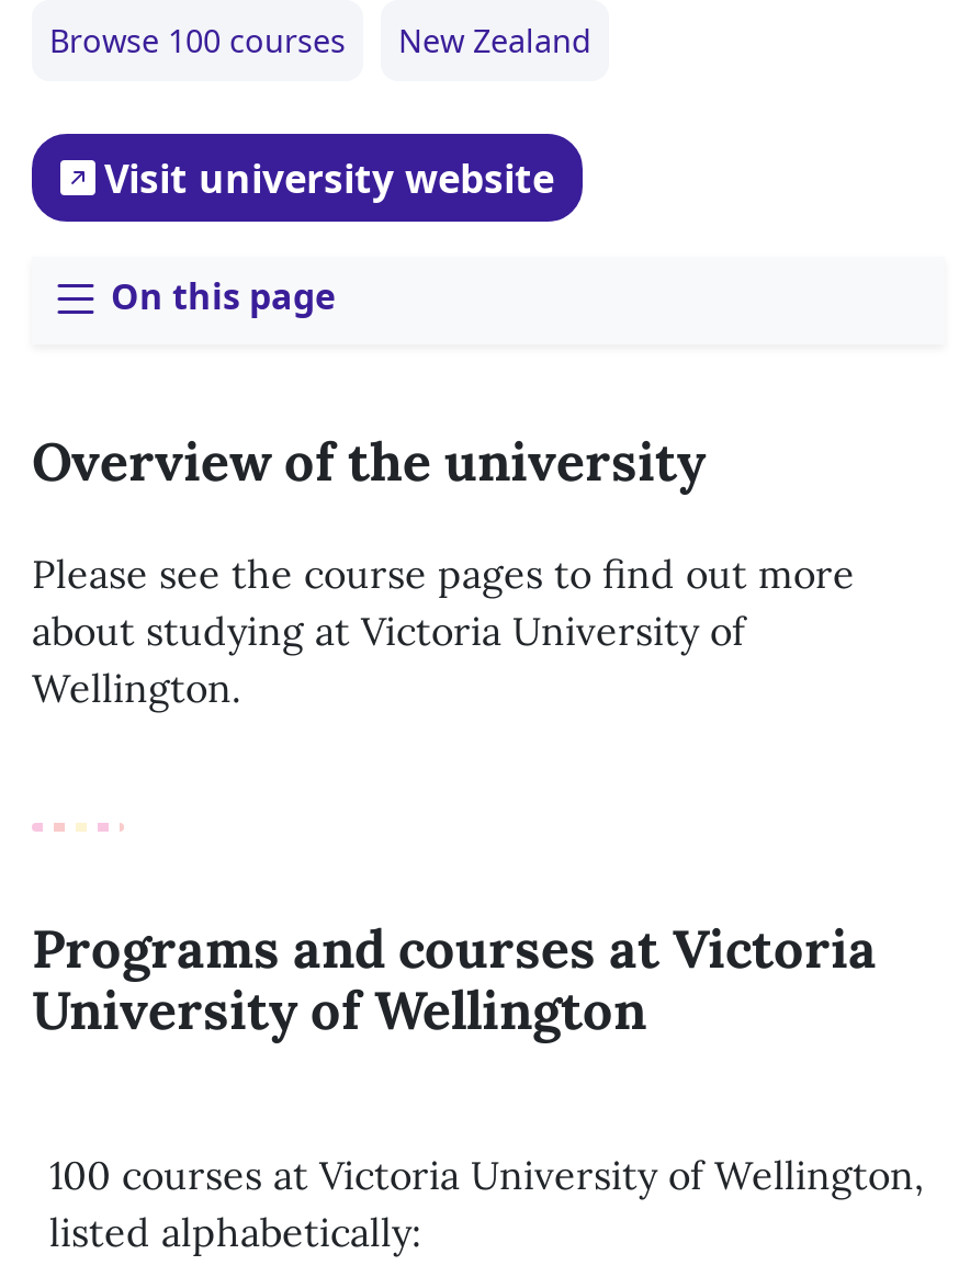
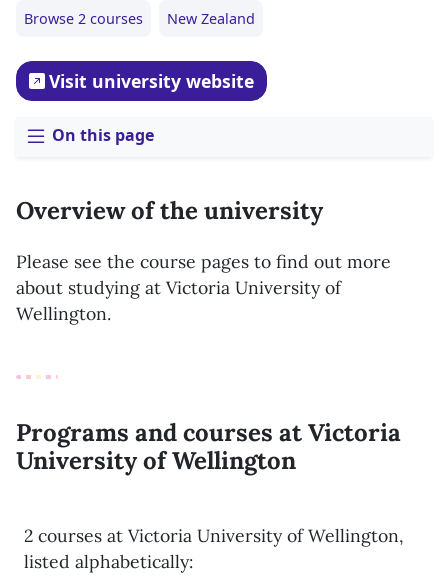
- Browse 100 courses
+ Browse 2 courses

- 100 courses at Victoria University of Wellington,
+ 2 courses at Victoria University of Wellington,
